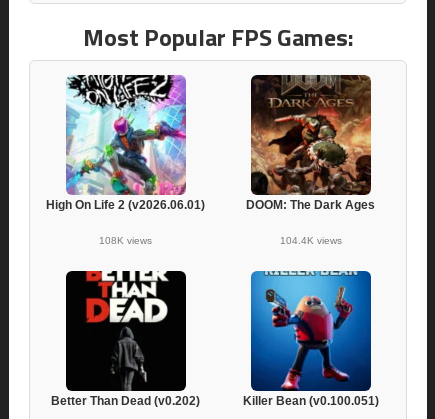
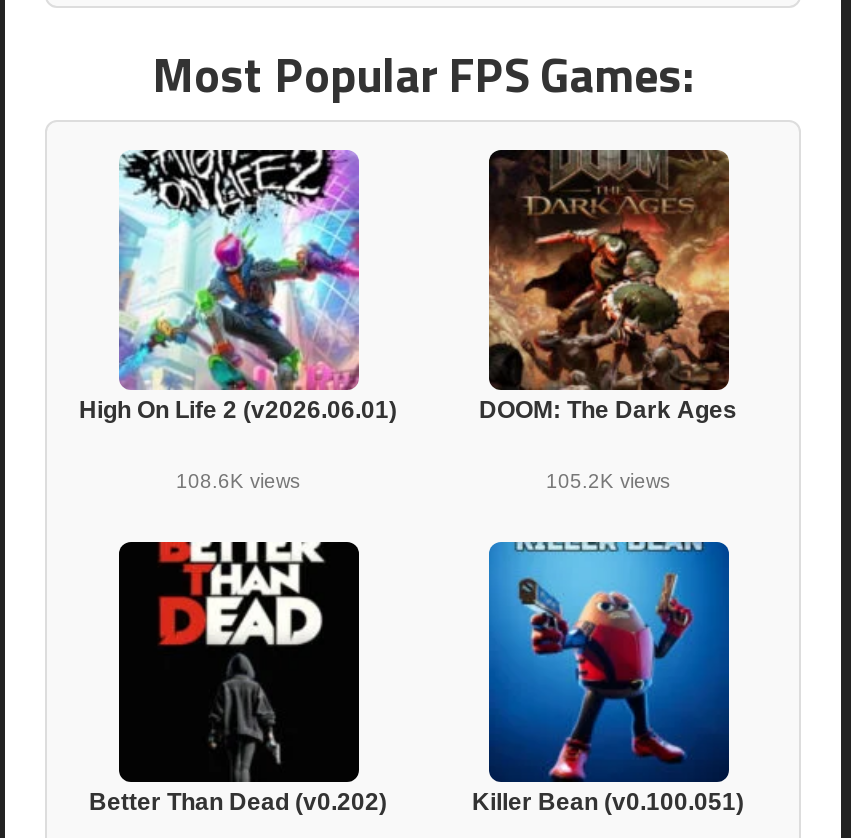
- 108K views
+ 108.6K views

- 104.4K views
+ 105.2K views
